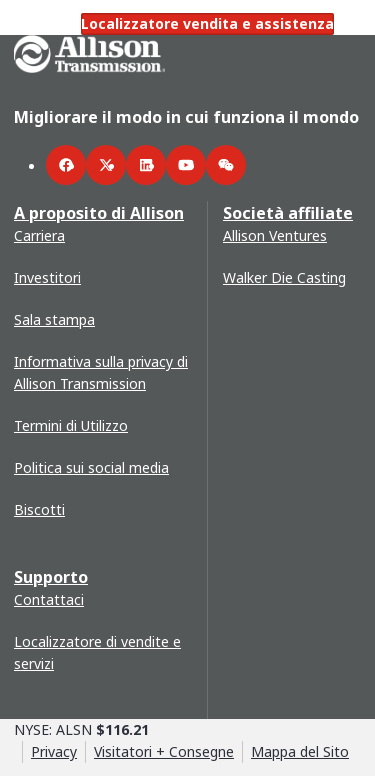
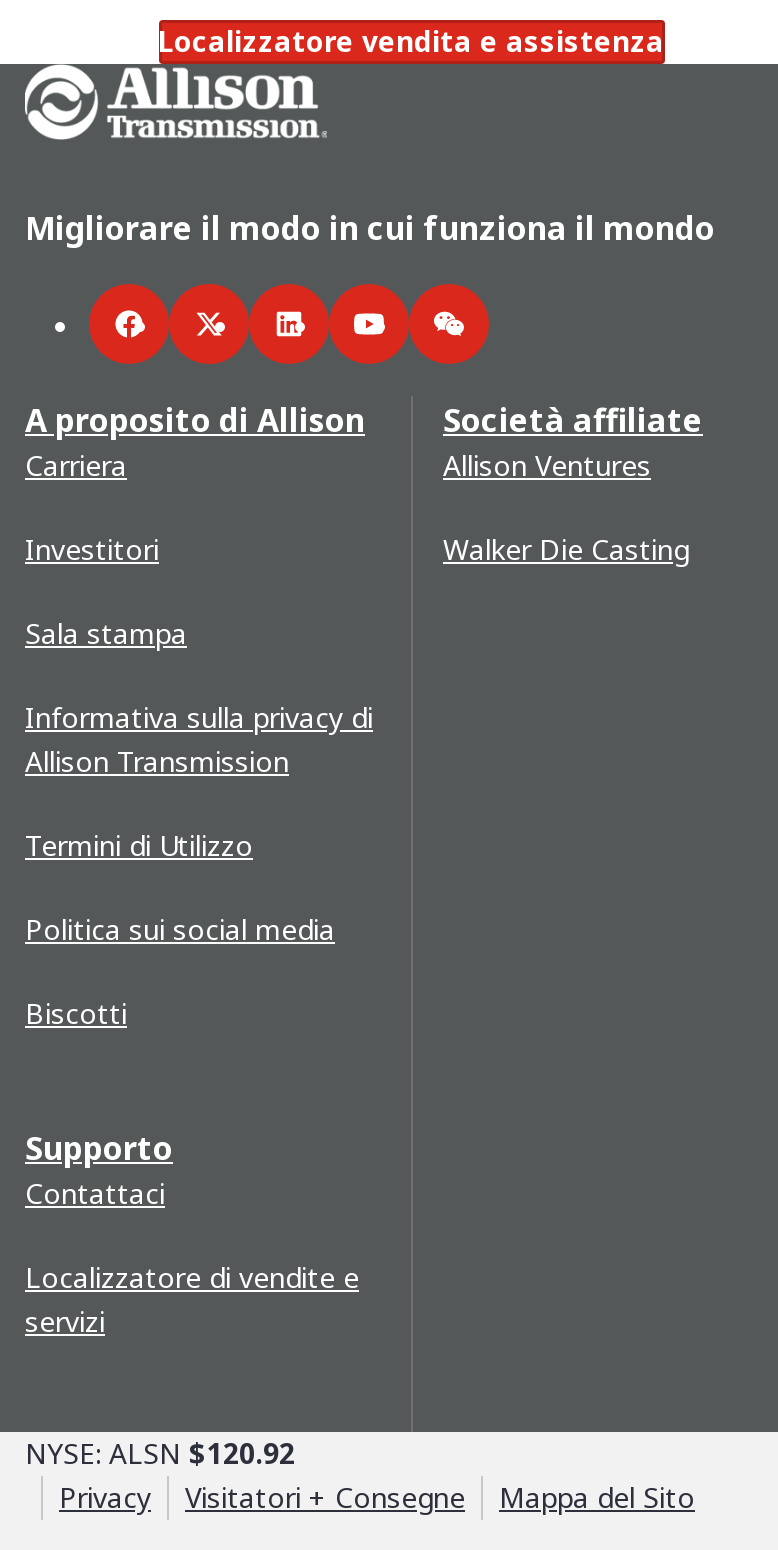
- NYSE: ALSN$116.21
+ NYSE: ALSN$120.92
